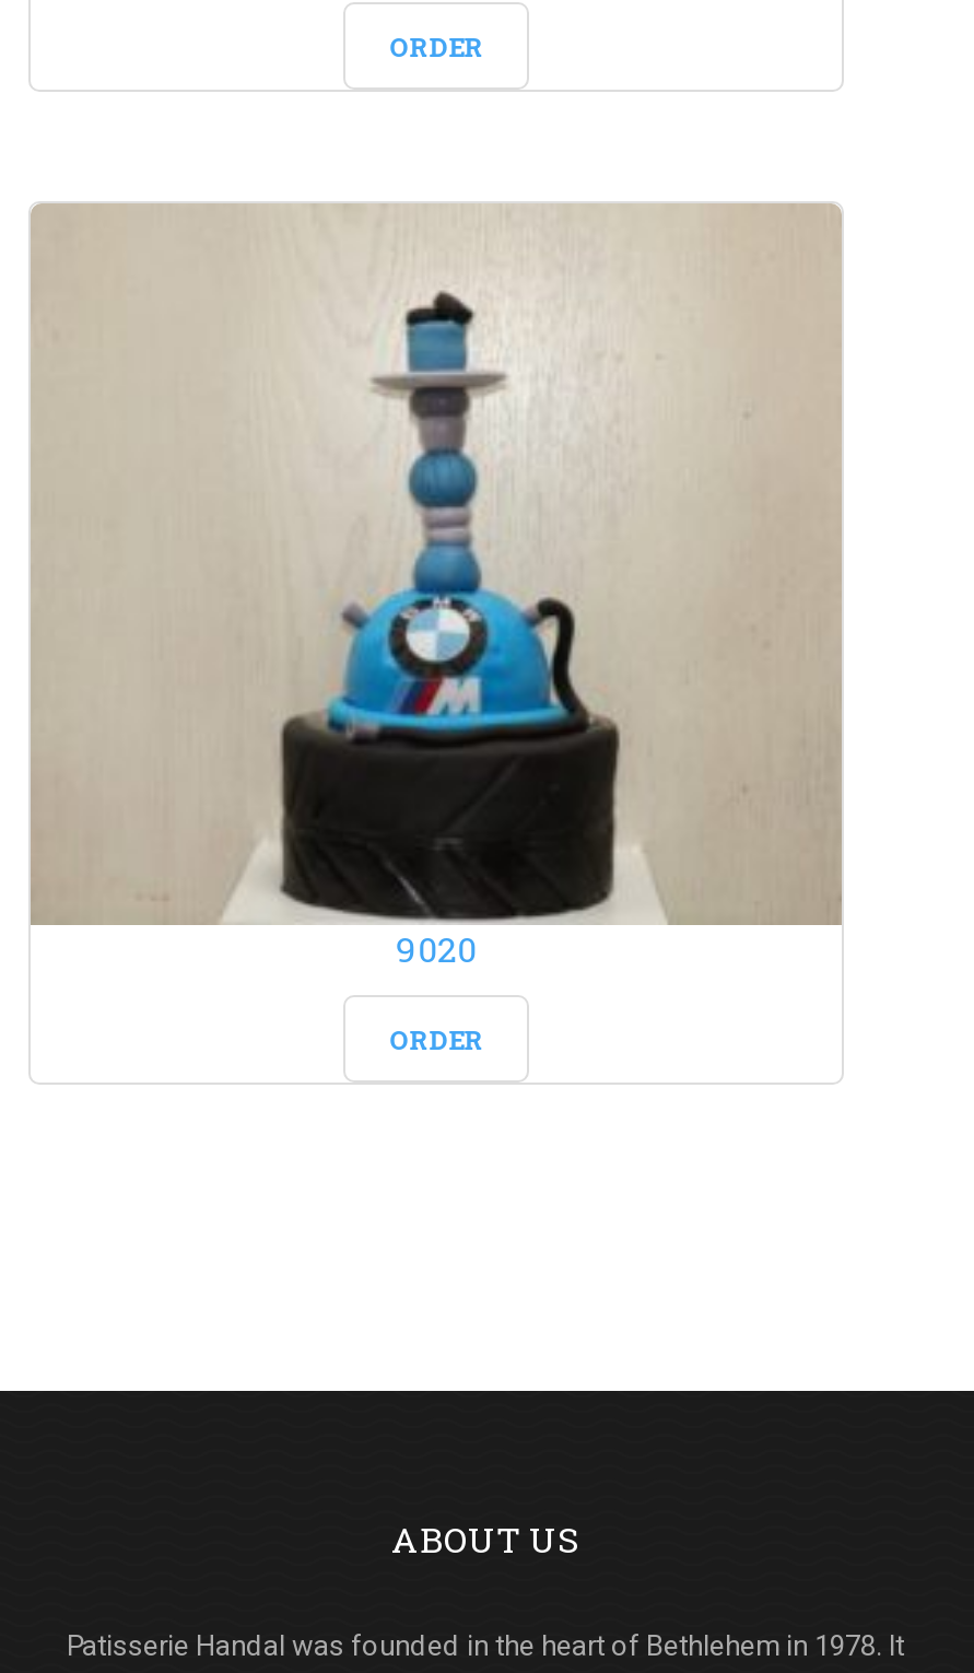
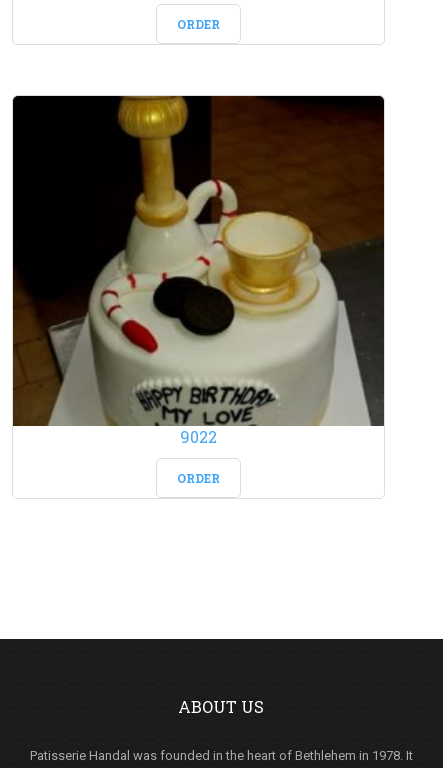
- [image]
- 9020
+ [image]
+ 9022
